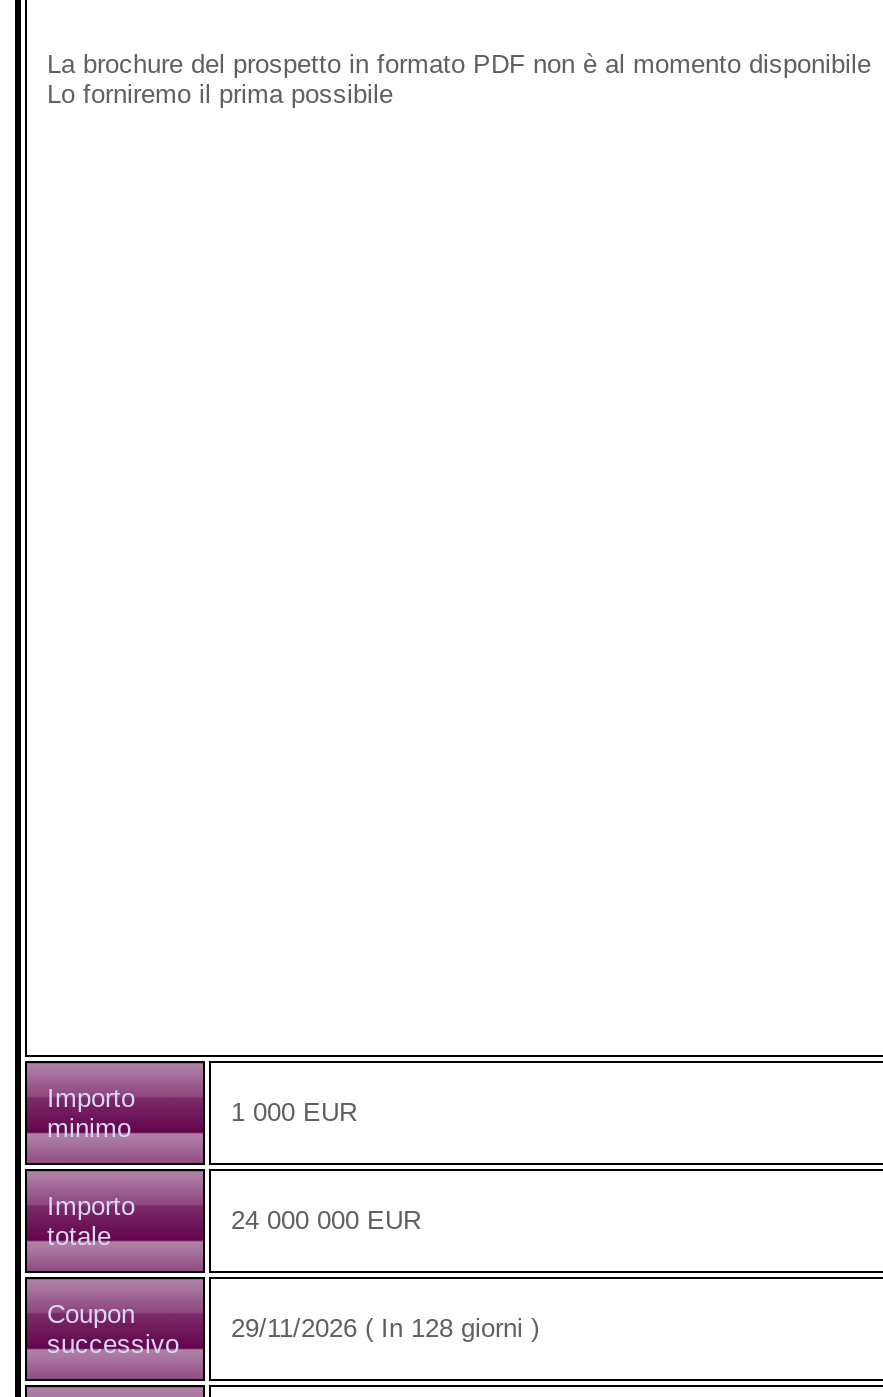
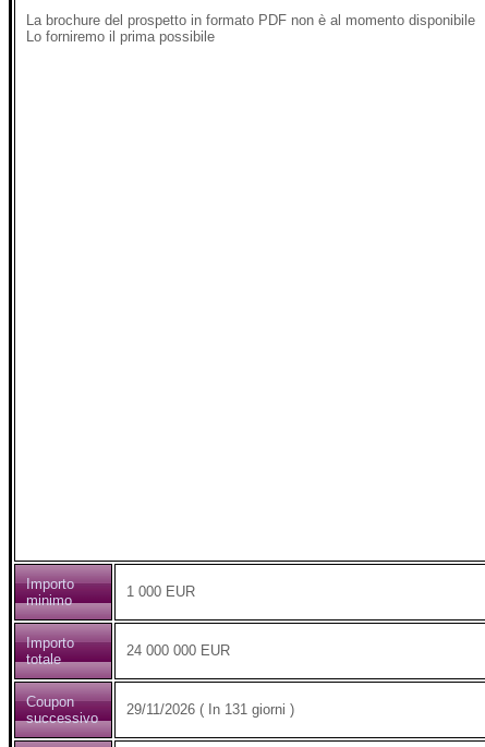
- 29/11/2026 ( In 128 giorni )
+ 29/11/2026 ( In 131 giorni )
